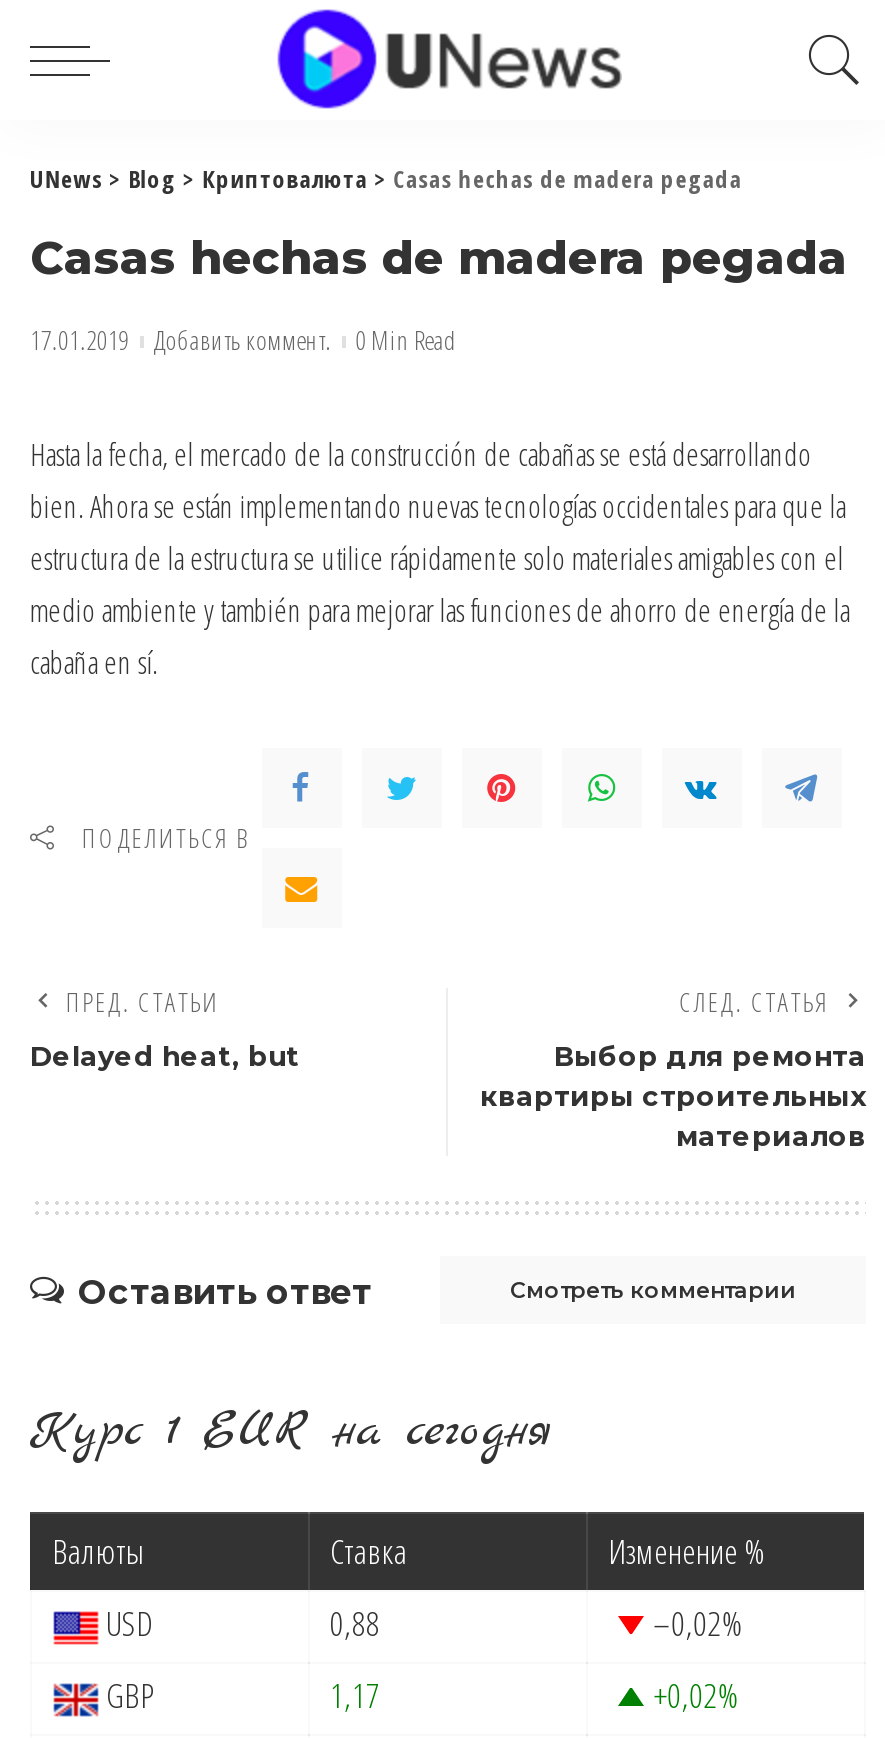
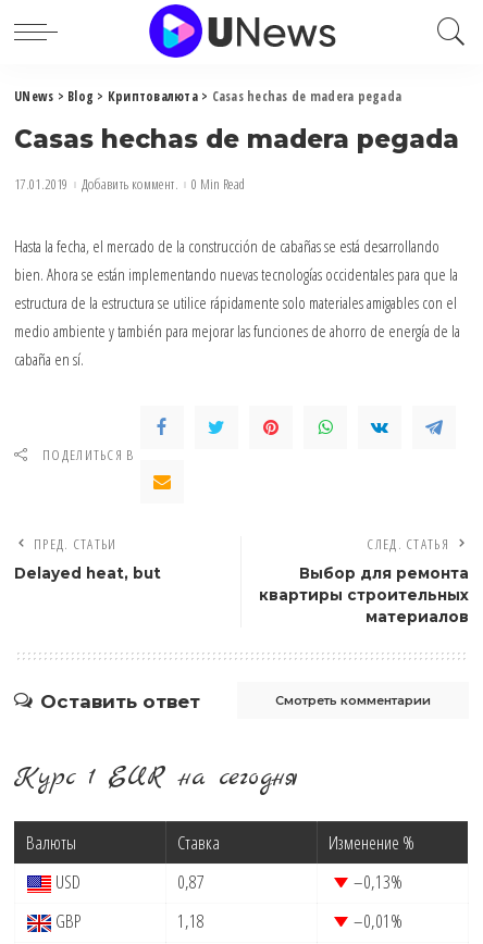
- 0,88
+ 0,87

- –0,02%
+ –0,13%

- 1,17
+ 1,18

- +0,02%
+ –0,01%
